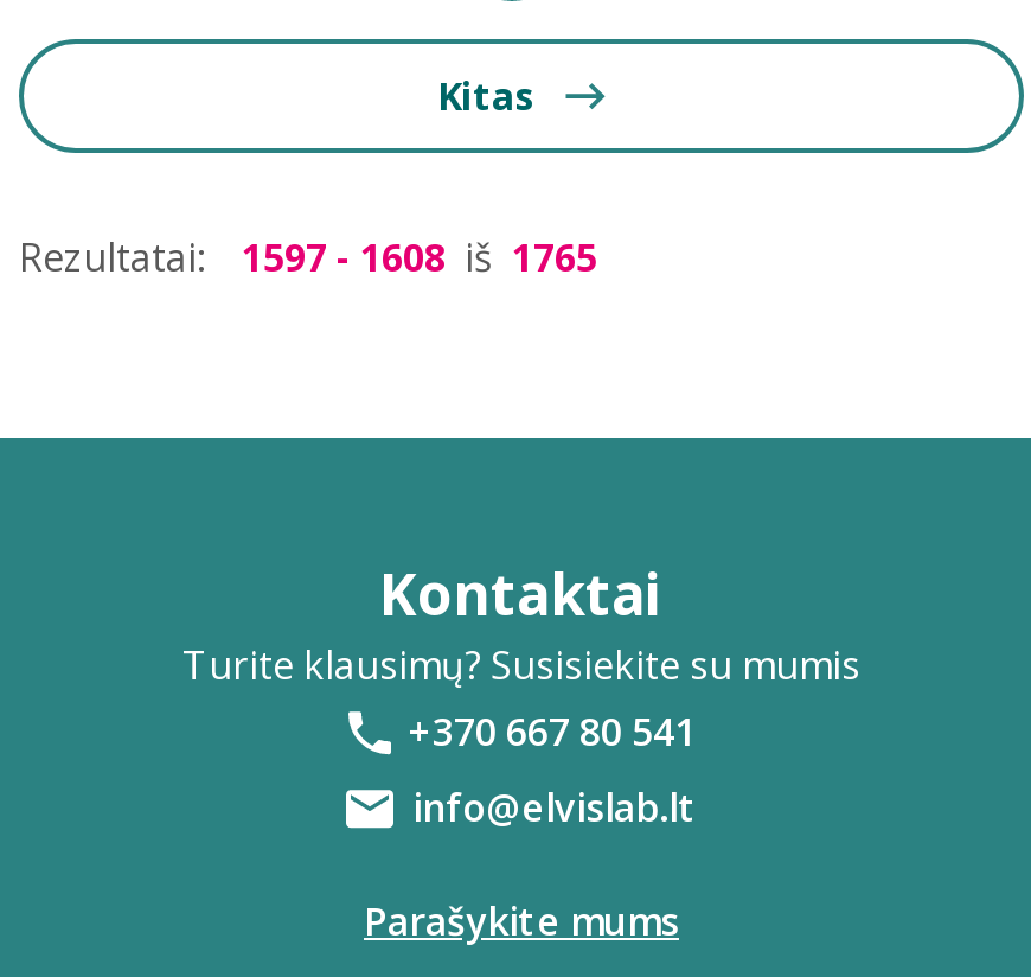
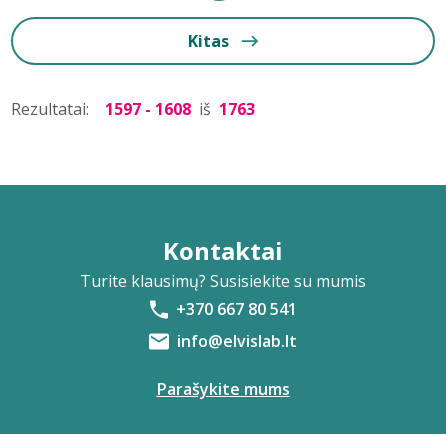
- Rezultatai: 1597 - 1608 iš 1765
+ Rezultatai: 1597 - 1608 iš 1763
